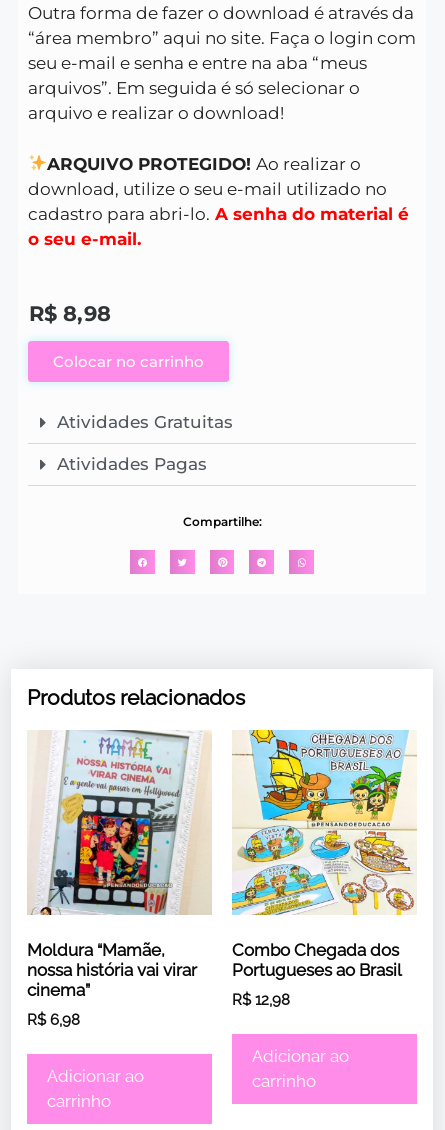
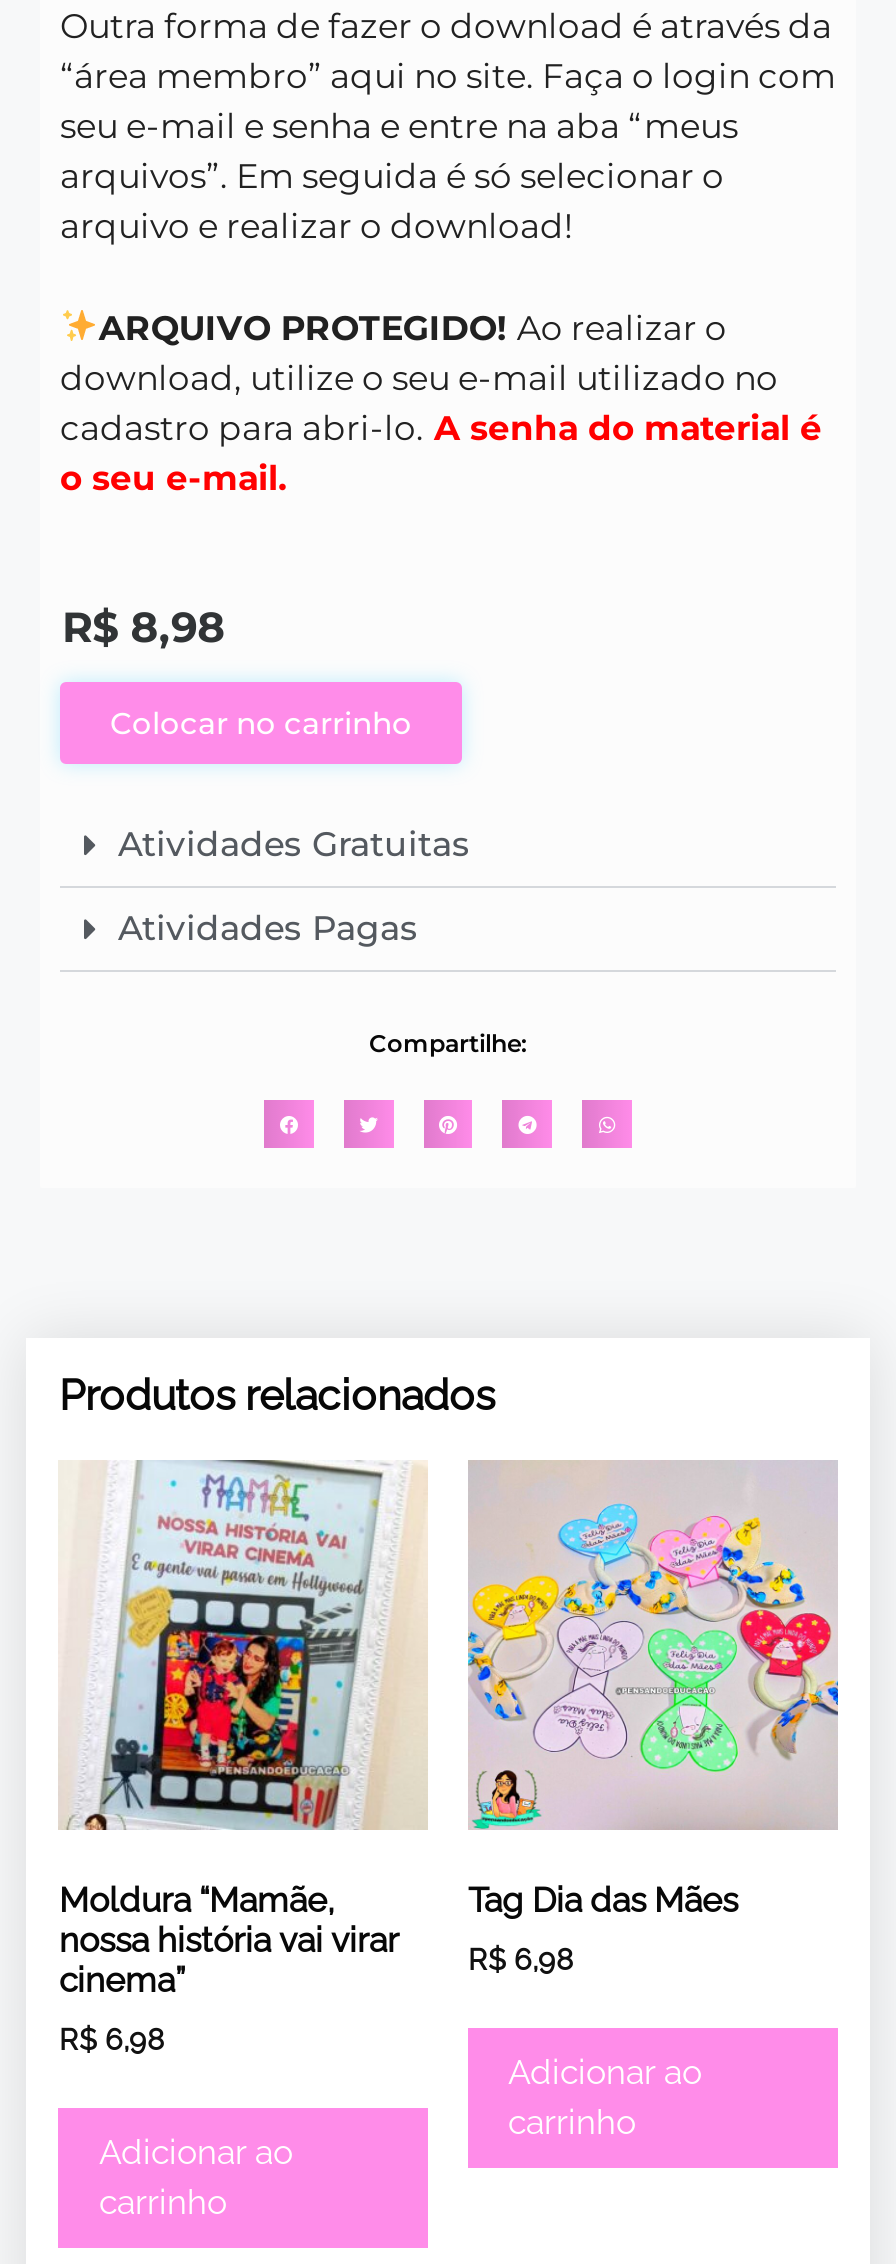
- [image]
- Combo Chegada dos
- Portugueses ao Brasil
+ [image]
+ Tag Dia das Mães

- R$12,98
+ R$6,98

moved up: Adicionar ao | carrinho
